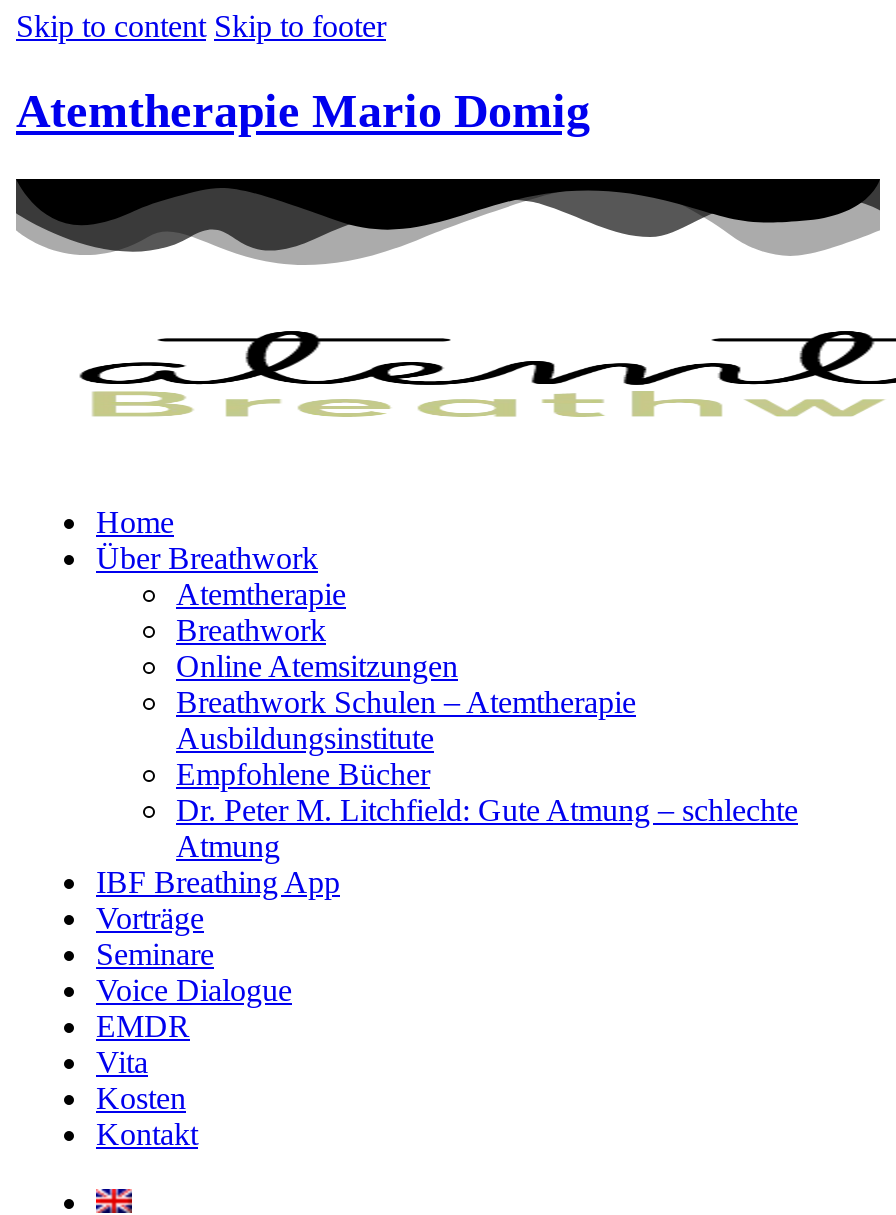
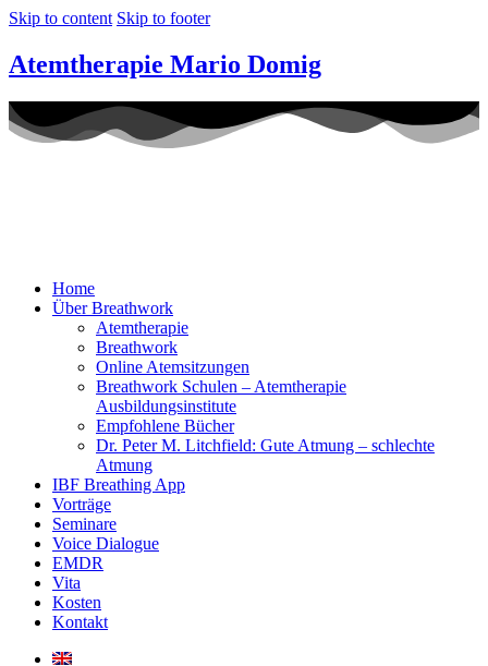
- [image]
